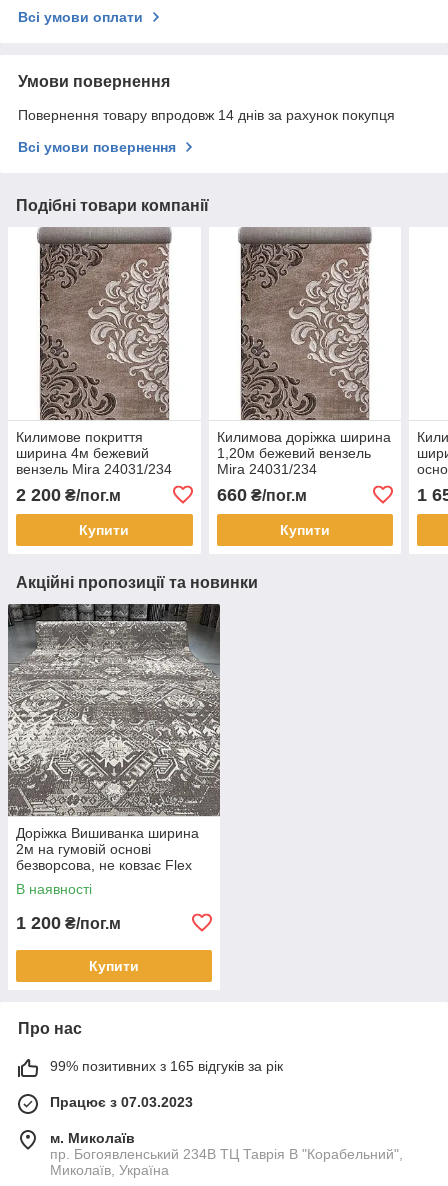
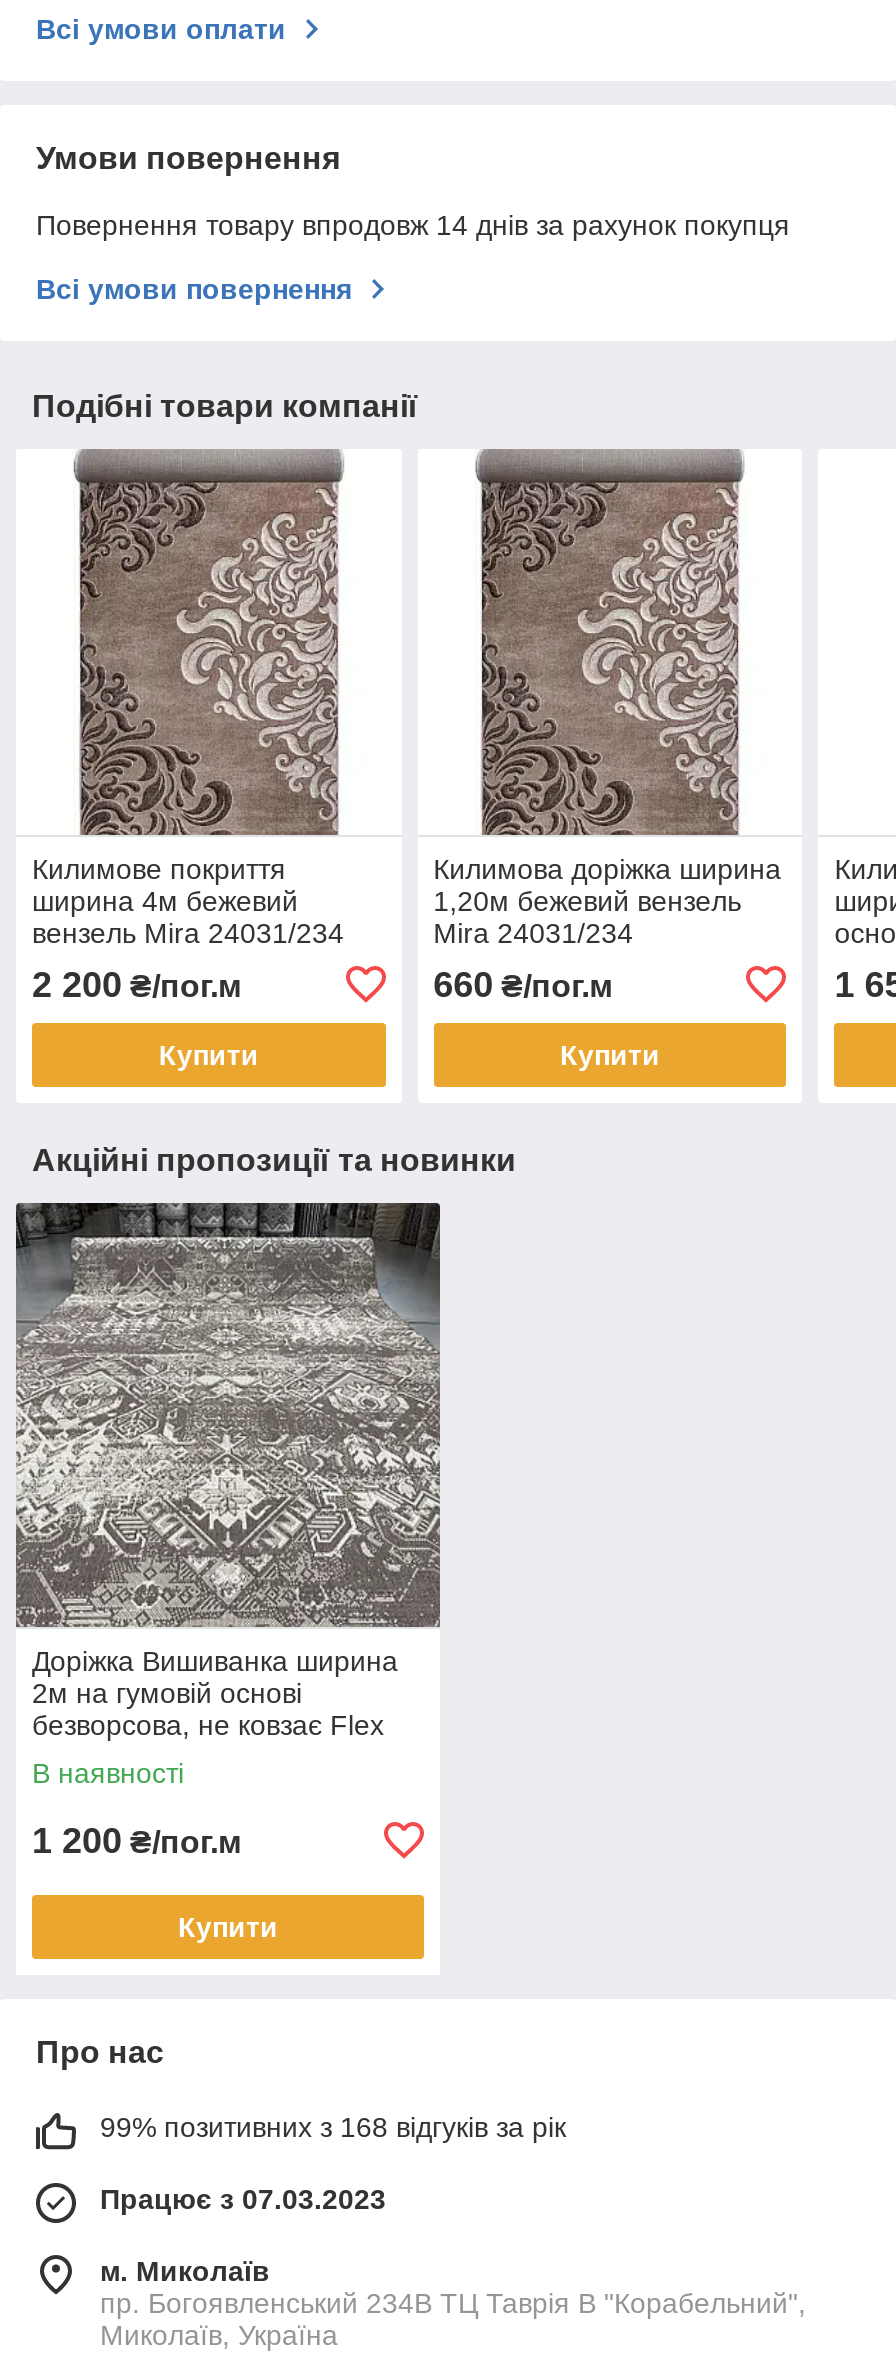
- 99% позитивних з 165 відгуків за рік
+ 99% позитивних з 168 відгуків за рік
